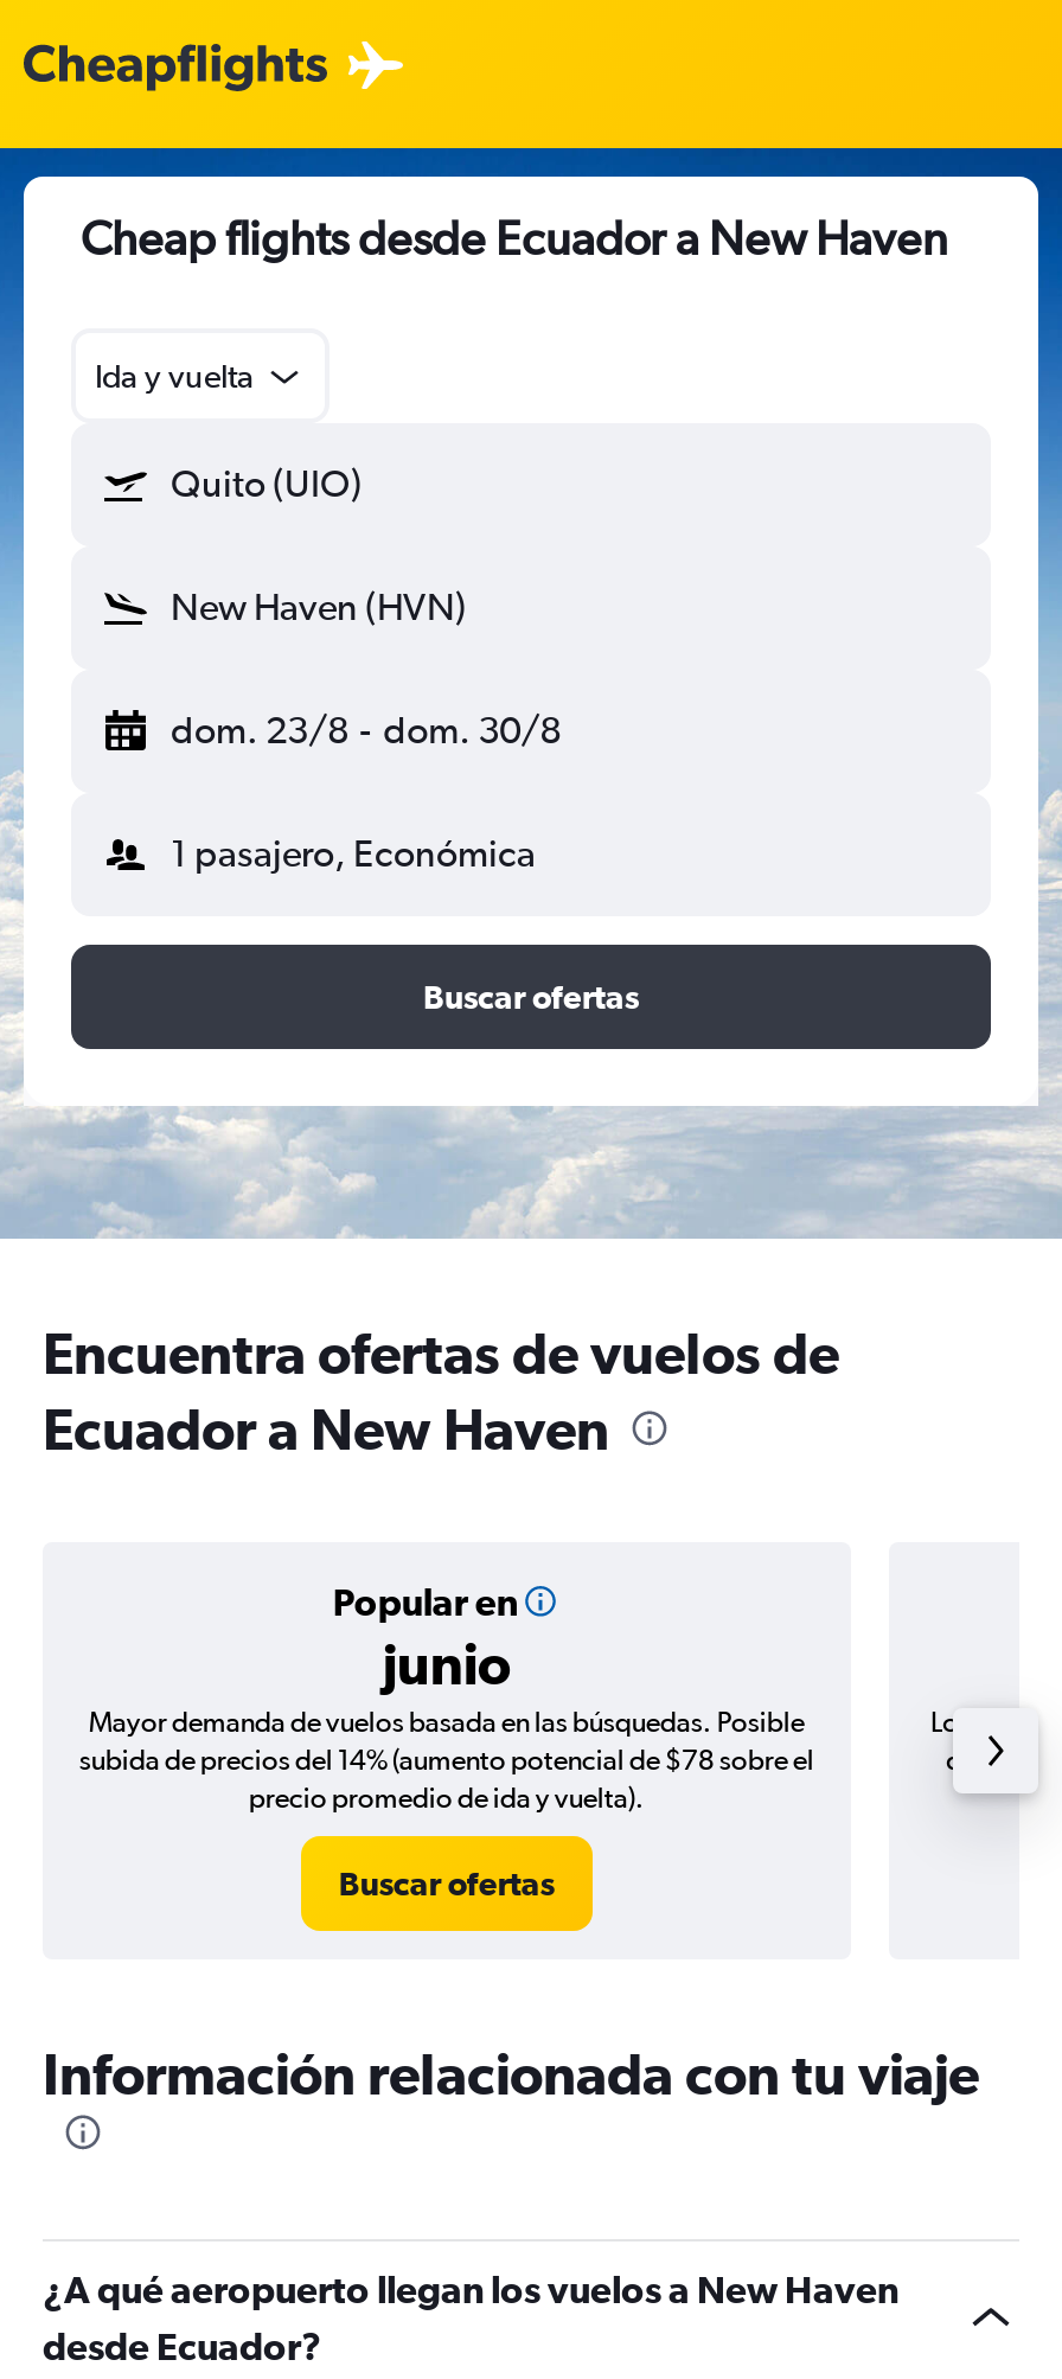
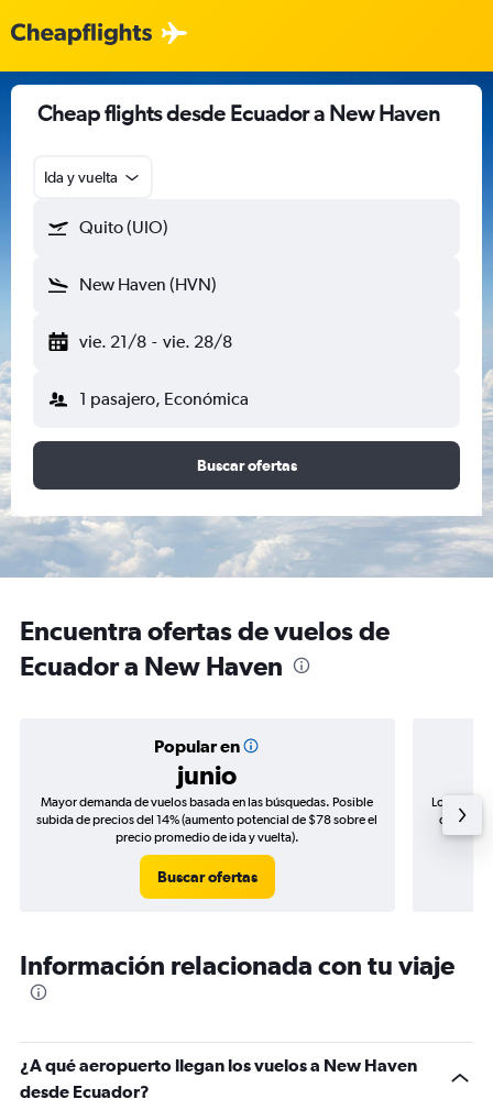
- dom. 23/8 - dom. 30/8
+ vie. 21/8 - vie. 28/8
